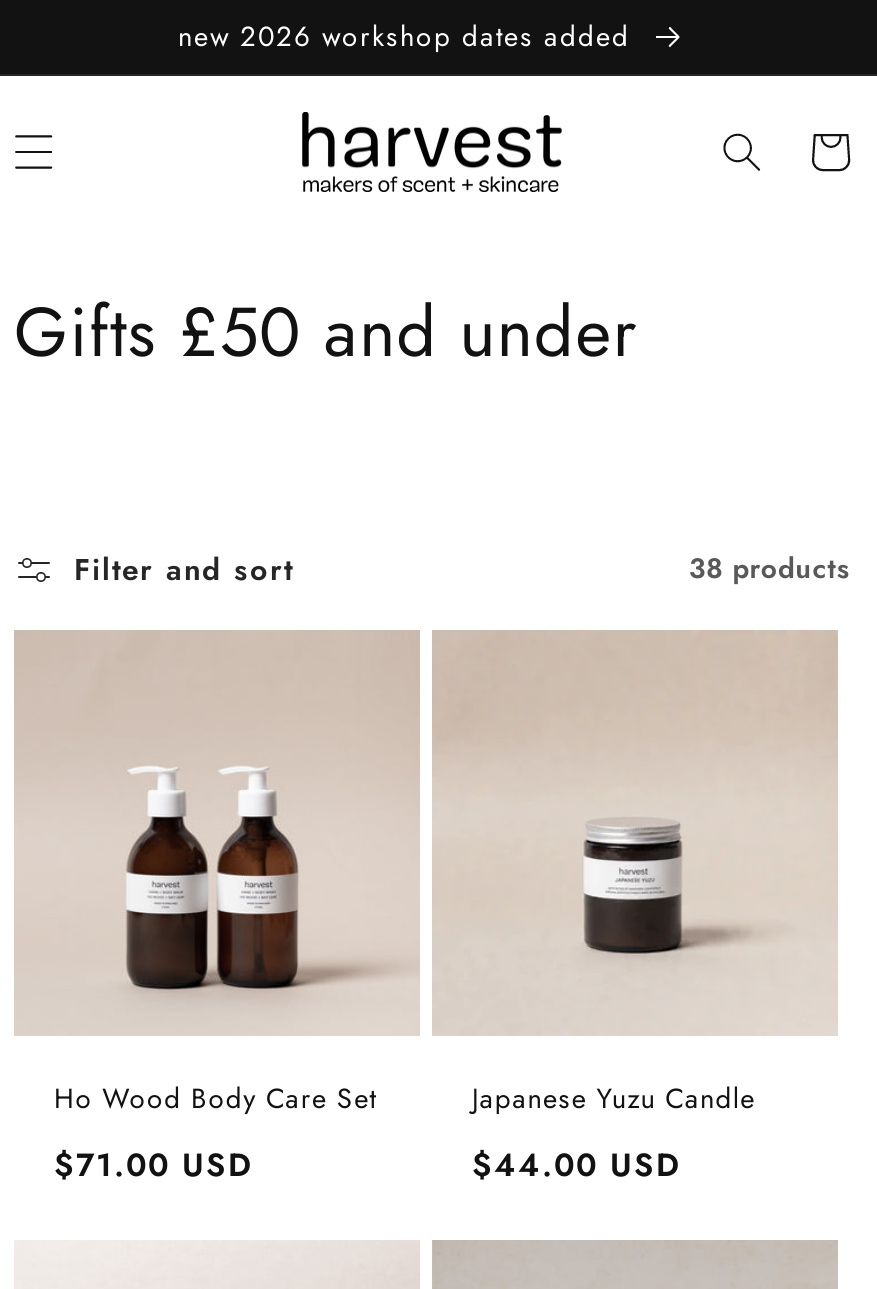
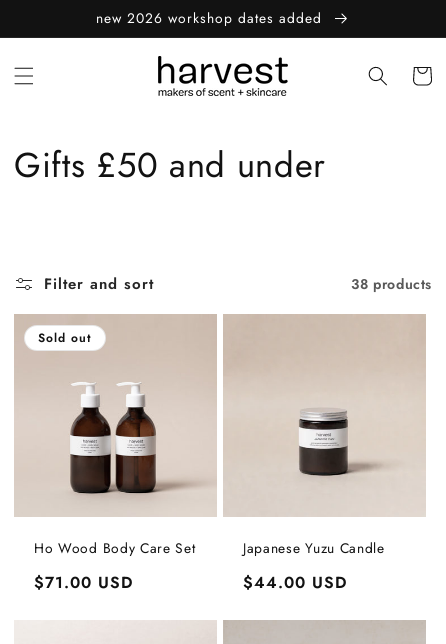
+ Sold out
